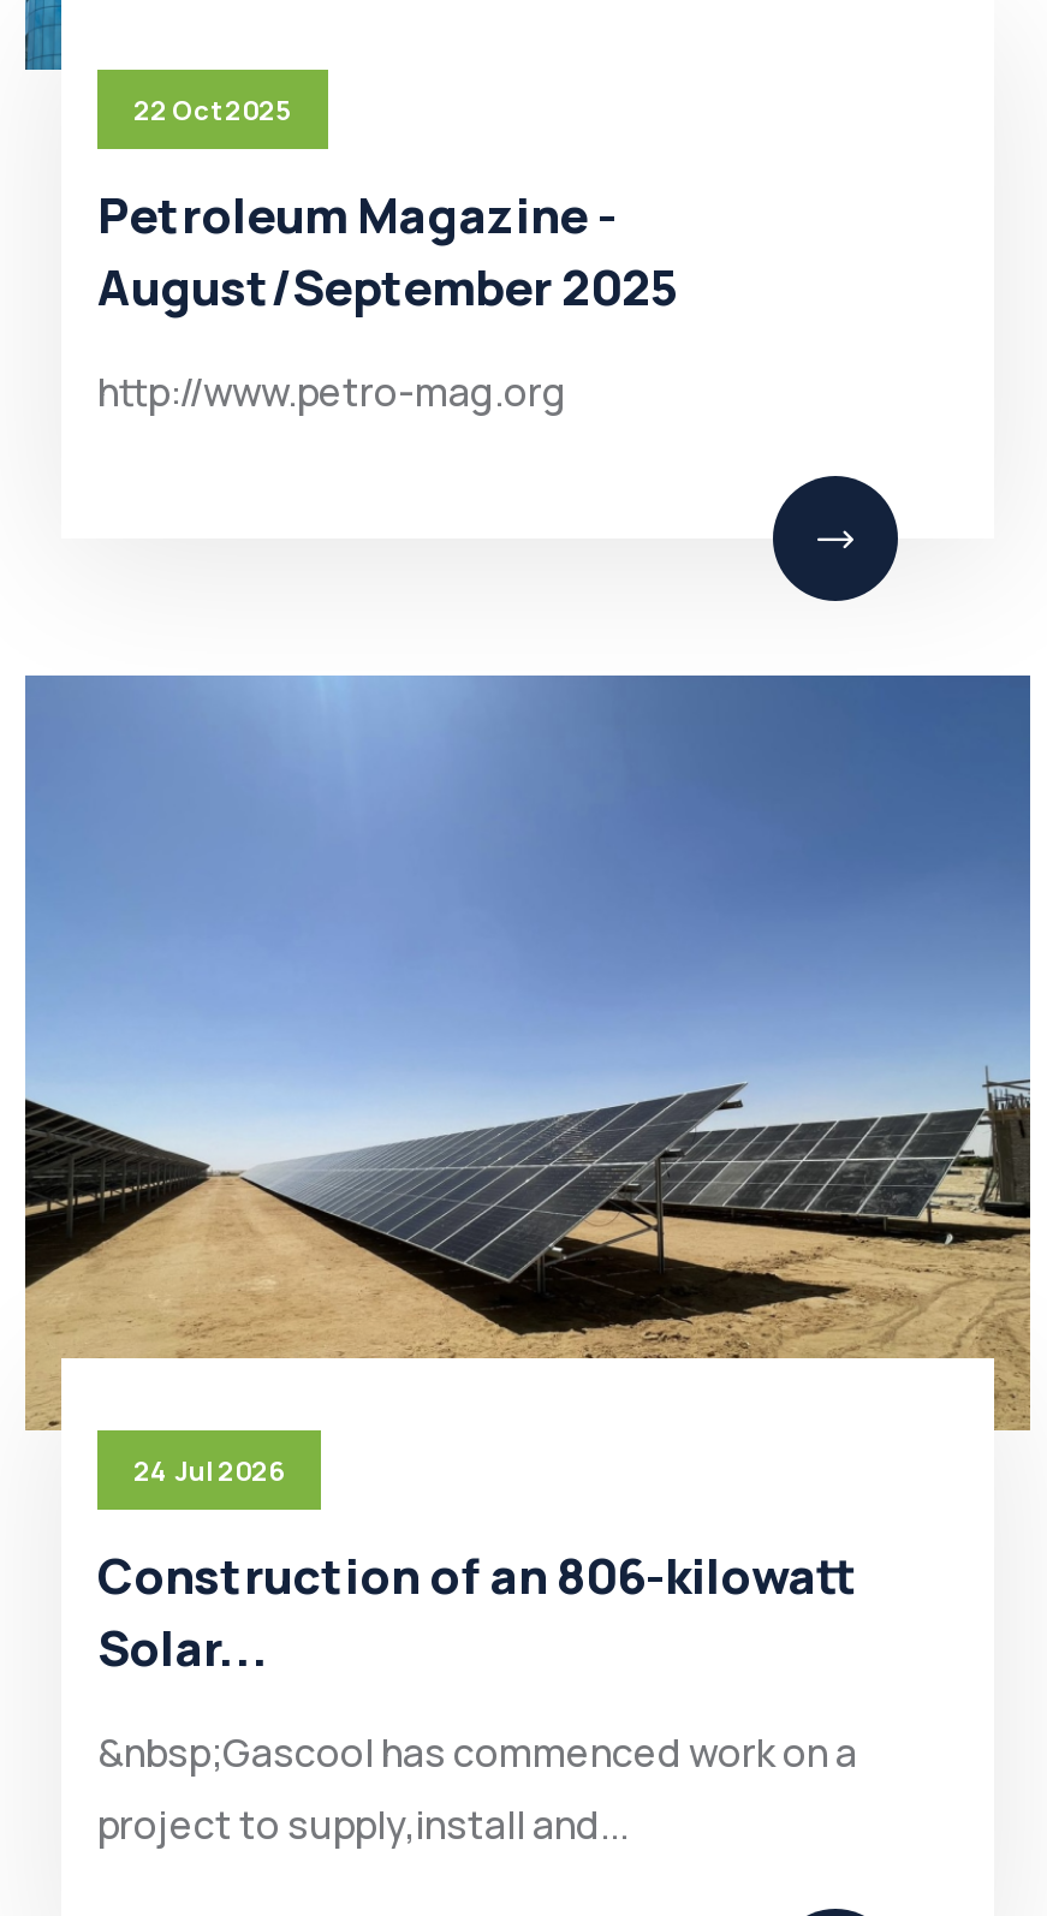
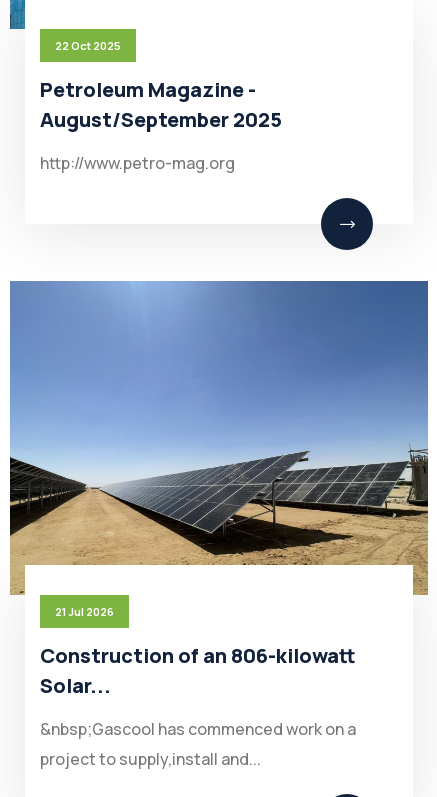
- 24 Jul 2026
+ 21 Jul 2026
